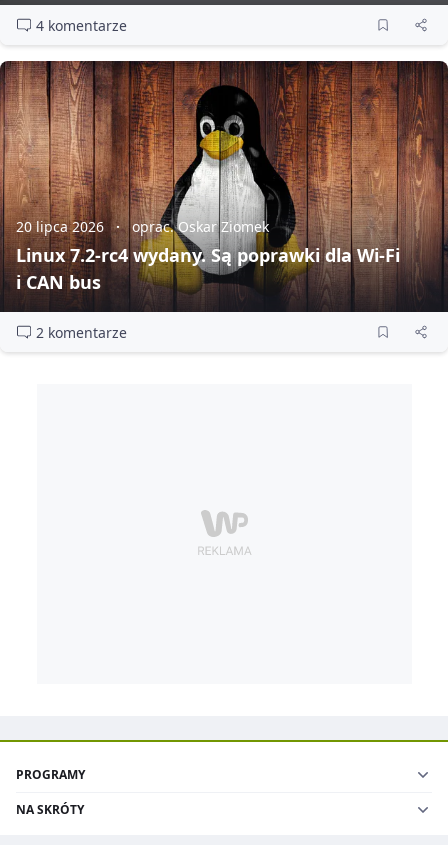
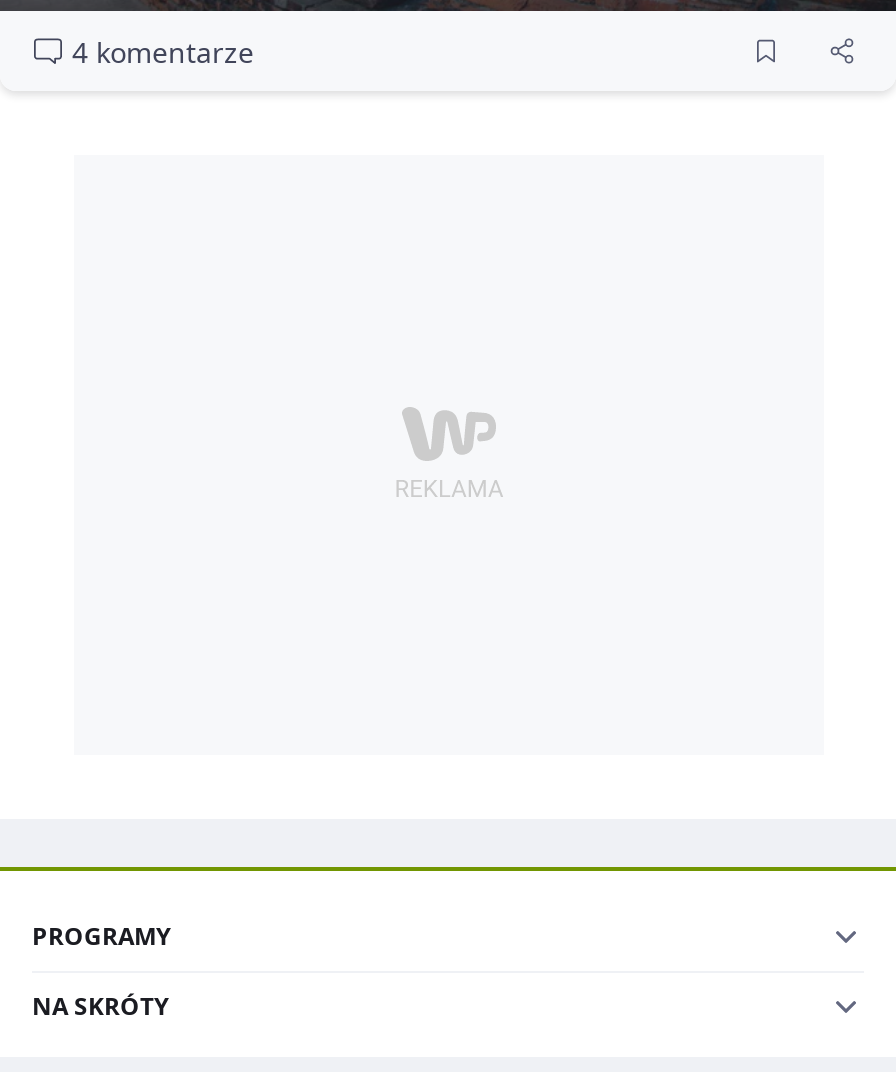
- [image]
- 20 lipca 2026
- oprac. Oskar Ziomek
- Linux 7.2‑rc4 wydany. Są poprawki dla Wi‑Fi
- i CAN bus
- 2 komentarze
